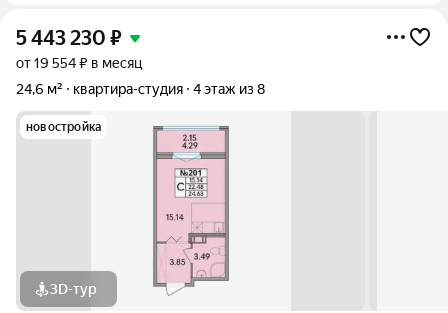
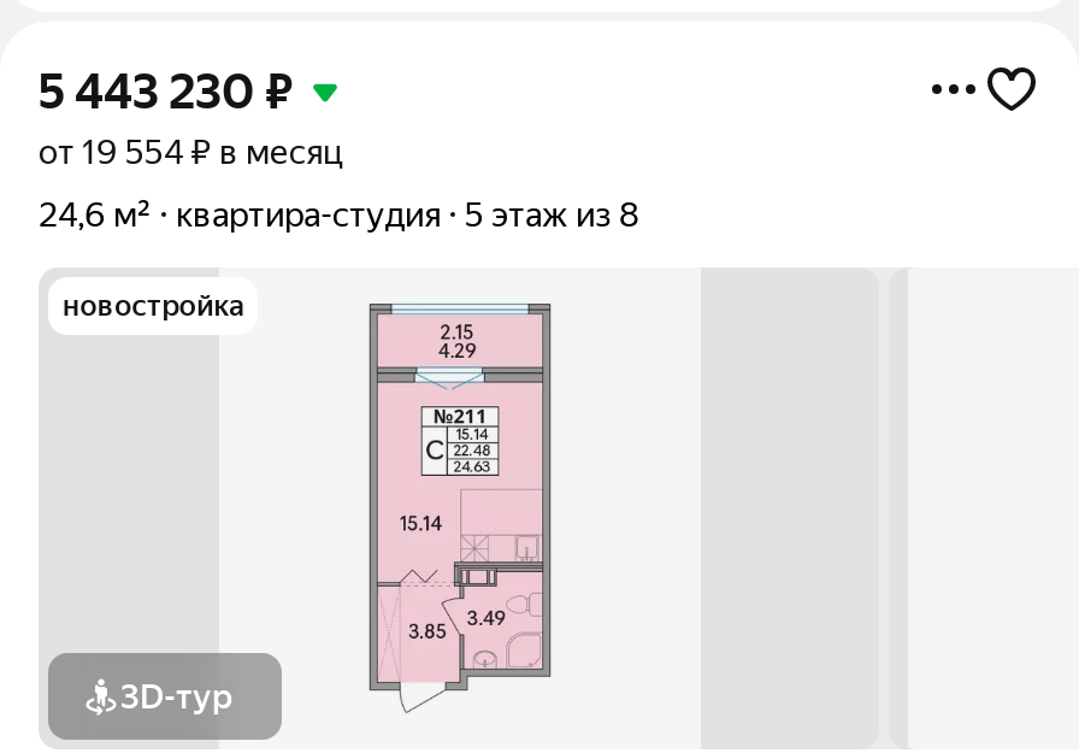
- 24,6 м² квартира-студия 4 этаж из 8
+ 24,6 м² квартира-студия 5 этаж из 8
